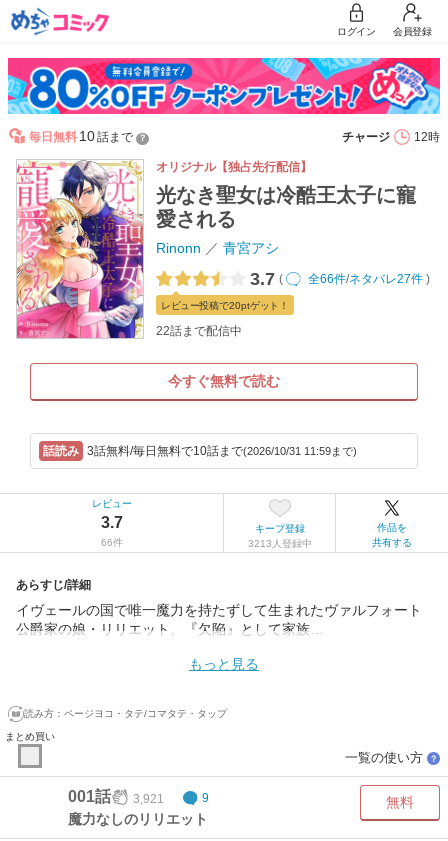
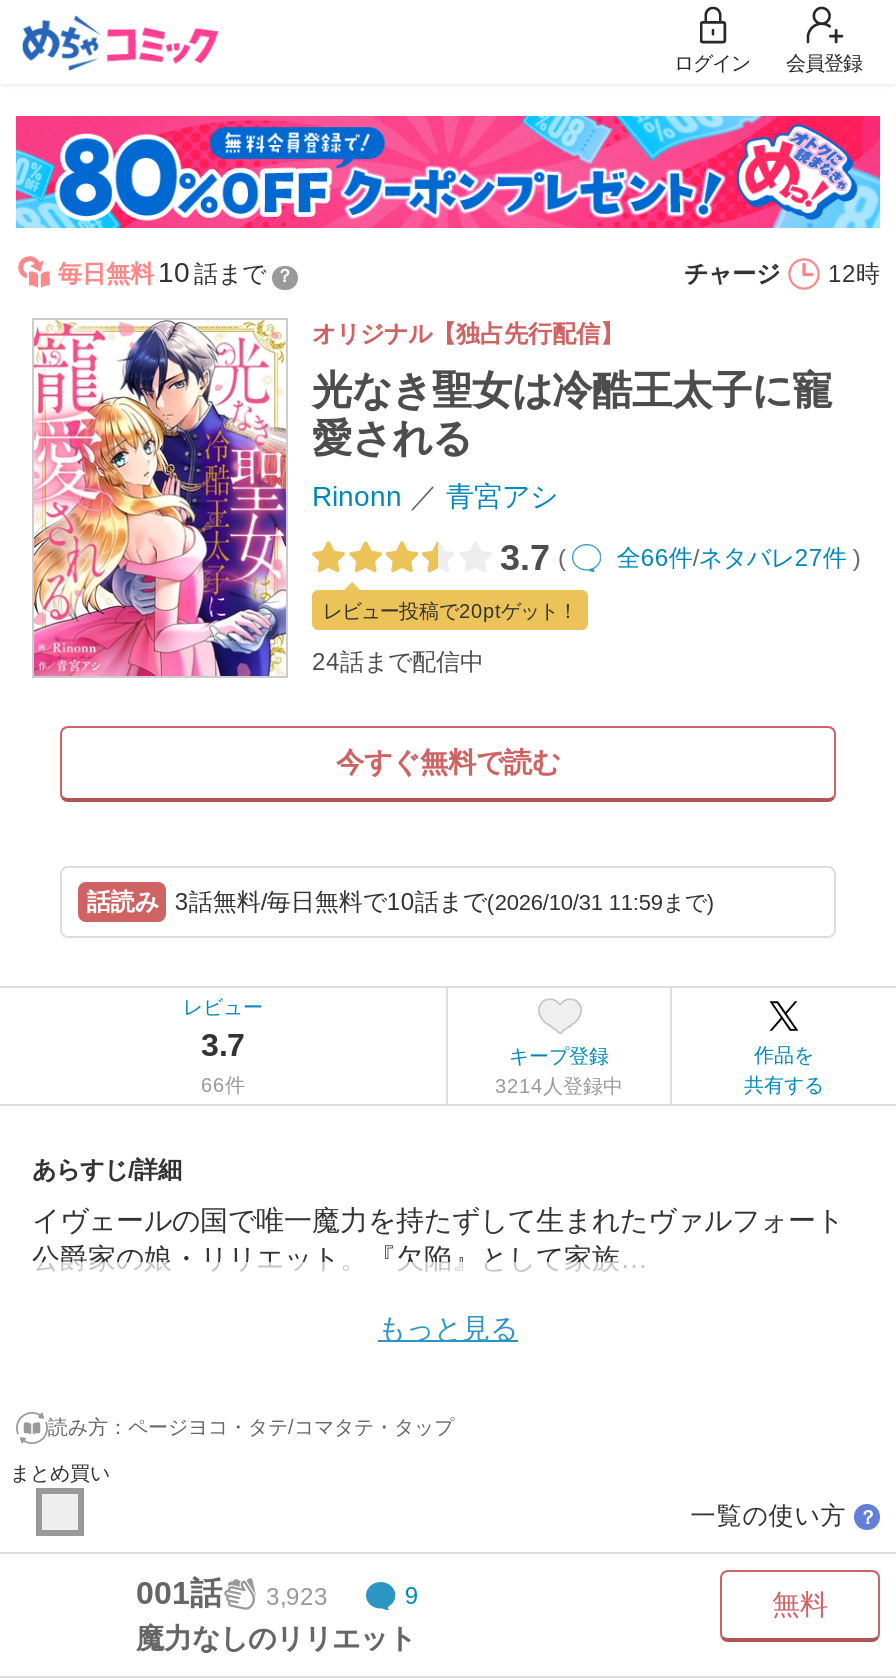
- 22話まで配信中
+ 24話まで配信中

- 3213人登録中
+ 3214人登録中

- 001話 3,921
+ 001話 3,923
